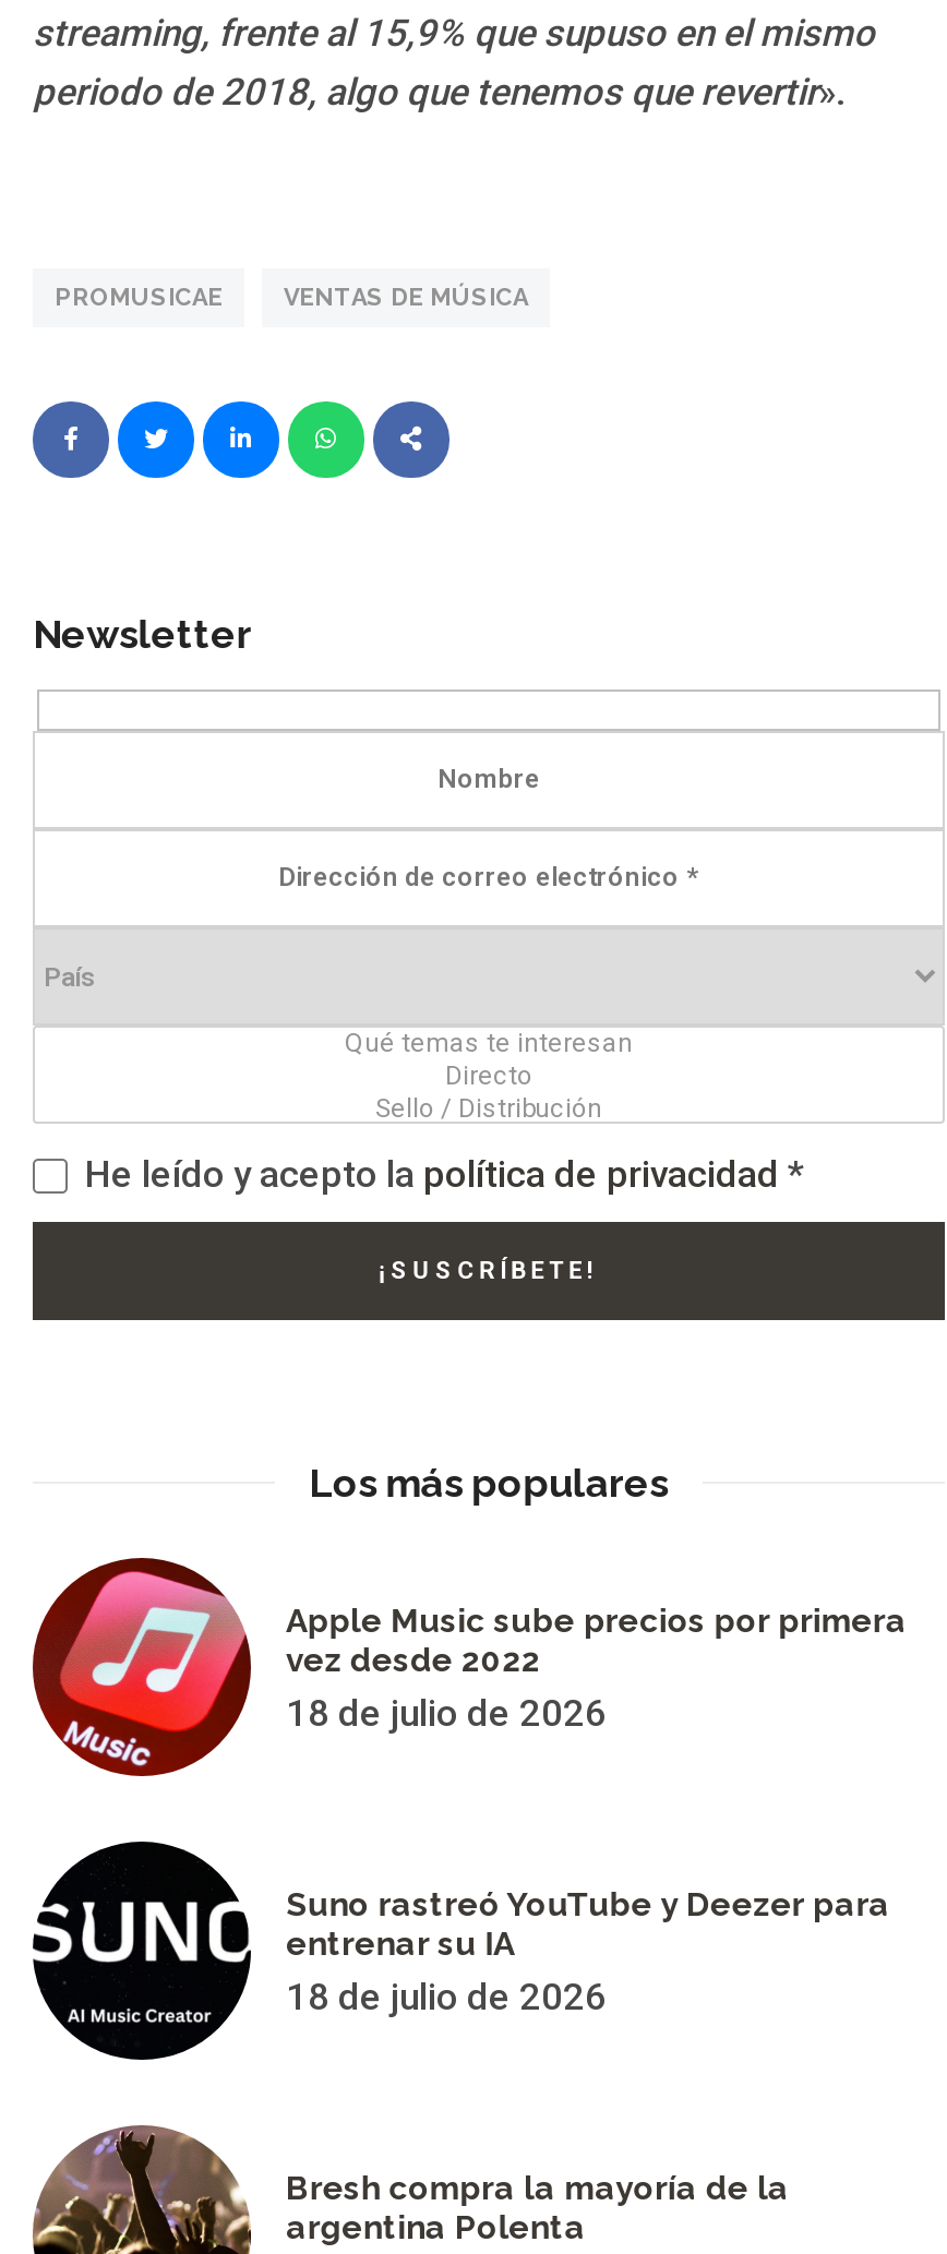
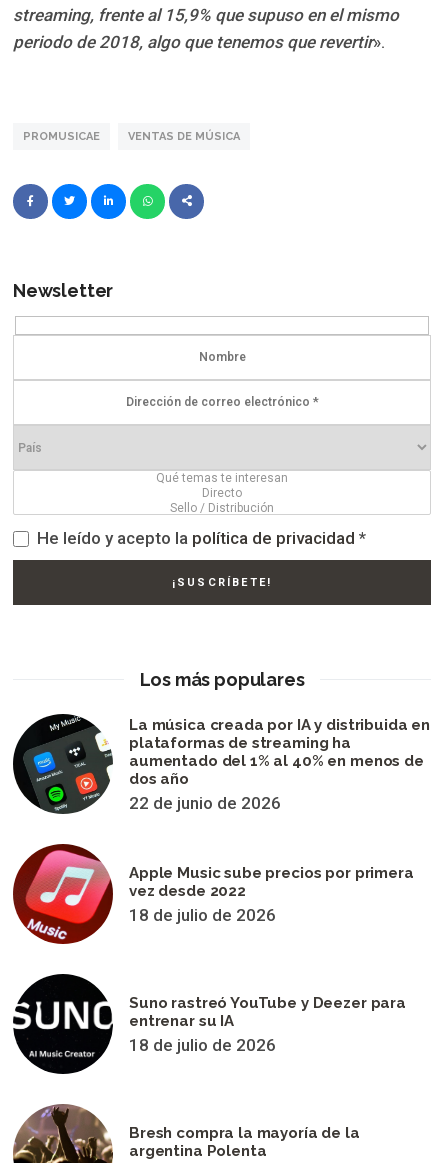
+ [image]
+ La música creada por IA y distribuida en
+ plataformas de streaming ha
+ aumentado del 1% al 40% en menos de
+ dos año
+ 22 de junio de 2026
